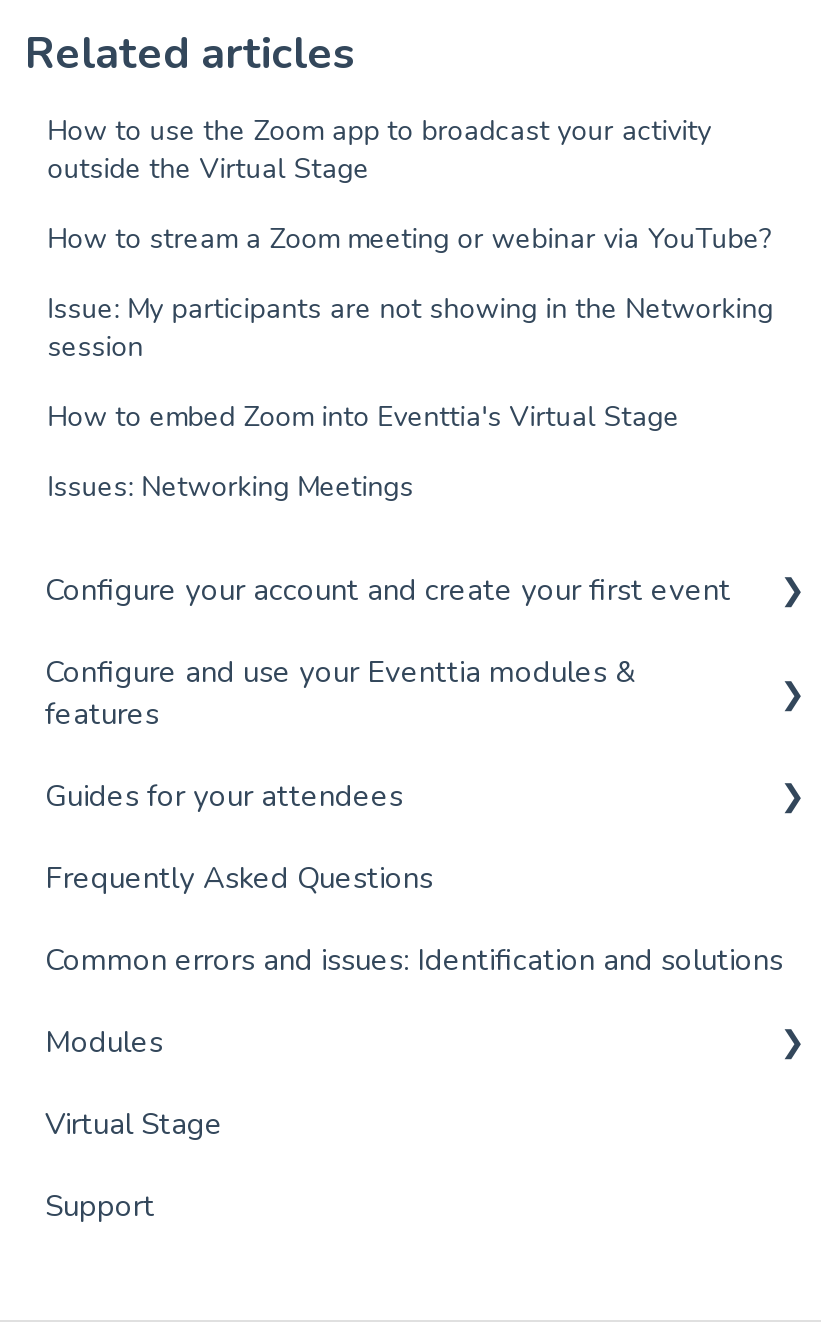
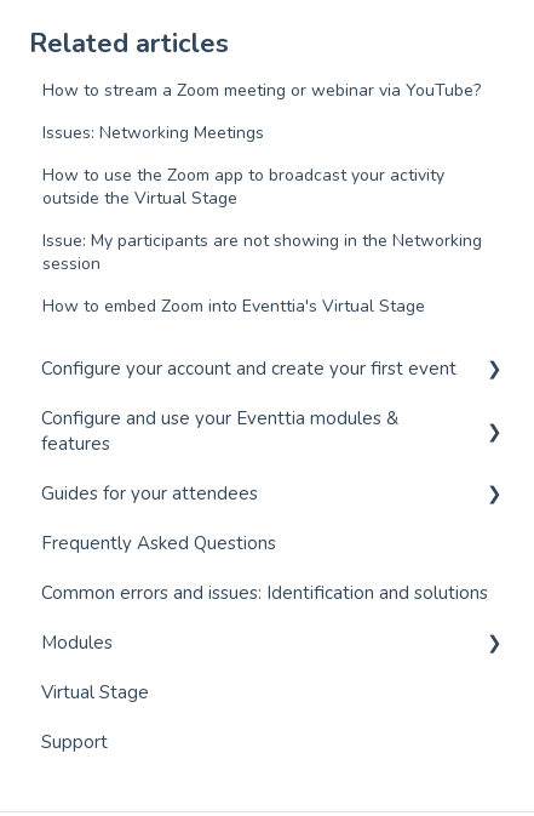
moved down: How to use the Zoom app to broadcast your activity | outside the Virtual Stage

moved up: How to stream a Zoom meeting or webinar via YouTube?

moved down: Issue: My participants are not showing in the Networking | session | How to embed Zoom into Eventtia's Virtual Stage

moved up: Issues: Networking Meetings
